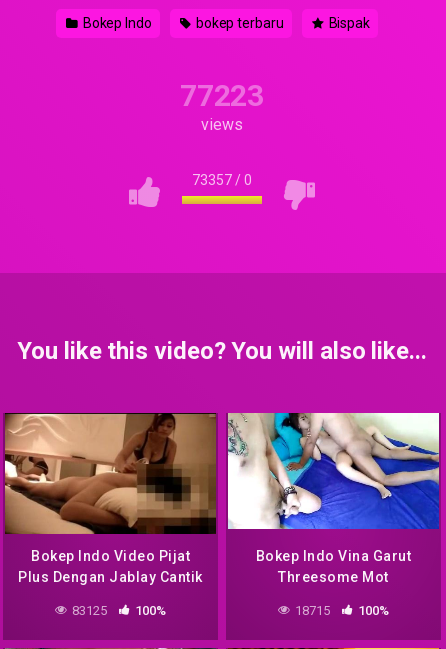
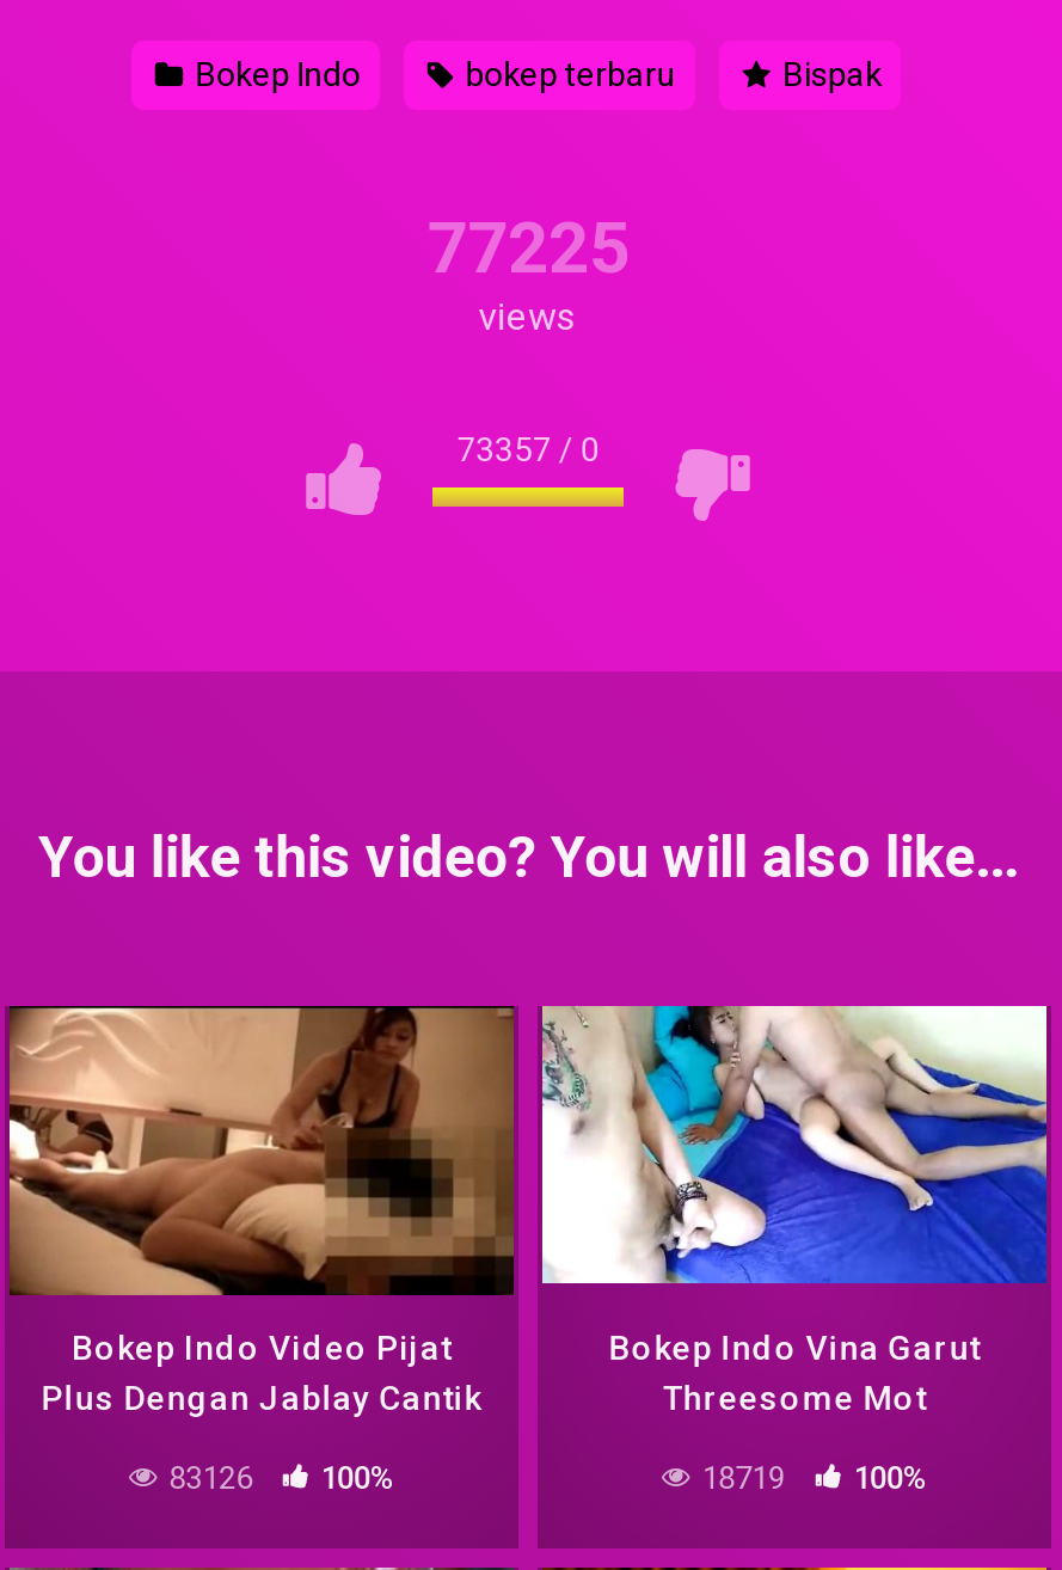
- 77223
+ 77225

- 83125 100%
+ 83126 100%

- 18715 100%
+ 18719 100%
